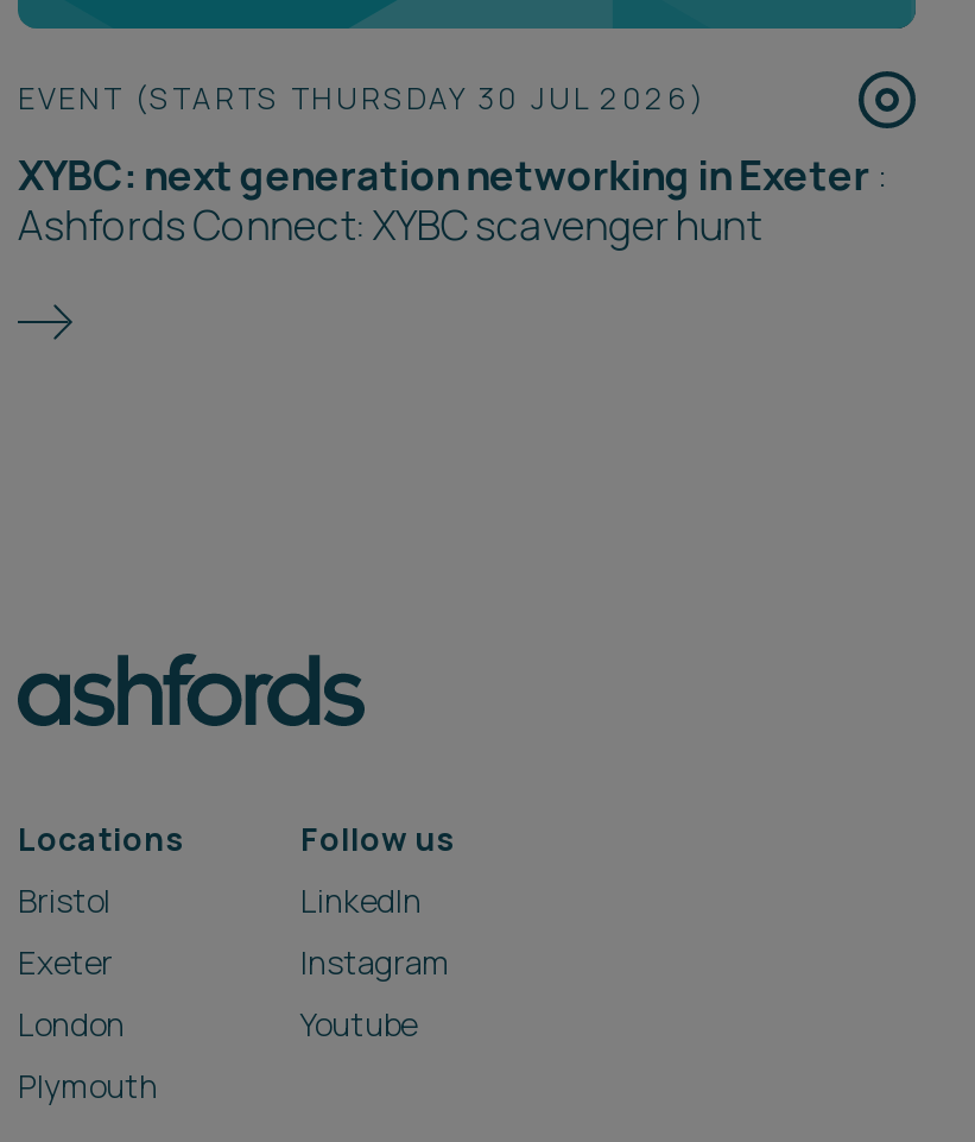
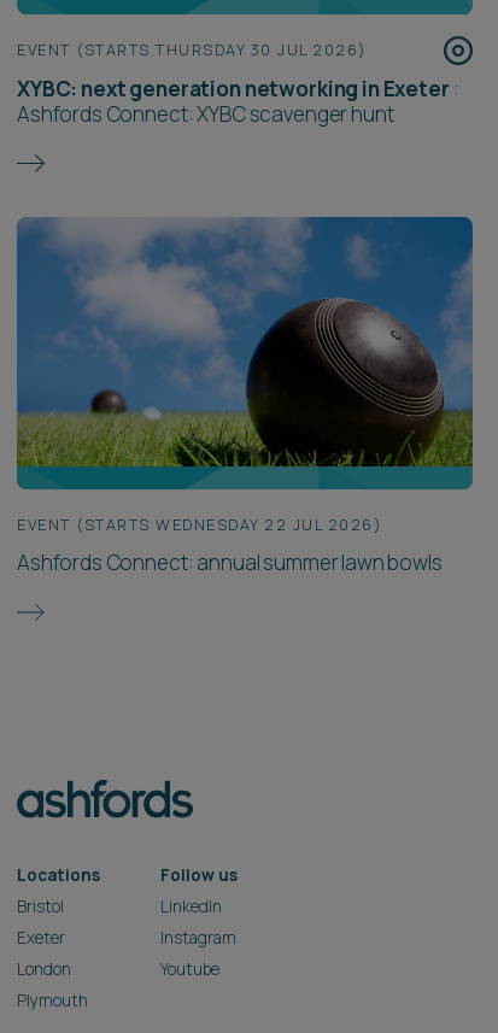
+ [image]
+ EVENT (STARTS WEDNESDAY 22 JUL 2026)
+ Ashfords Connect: annual summer lawn bowls
